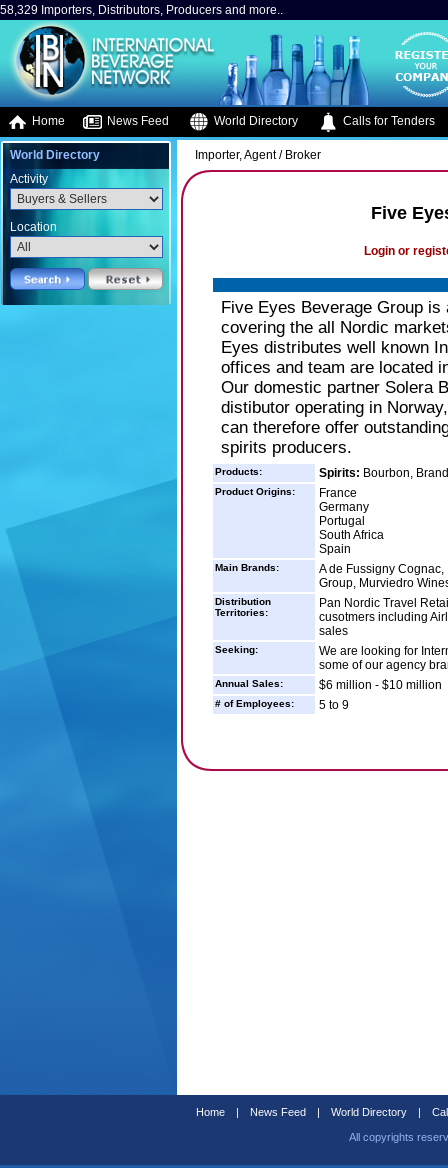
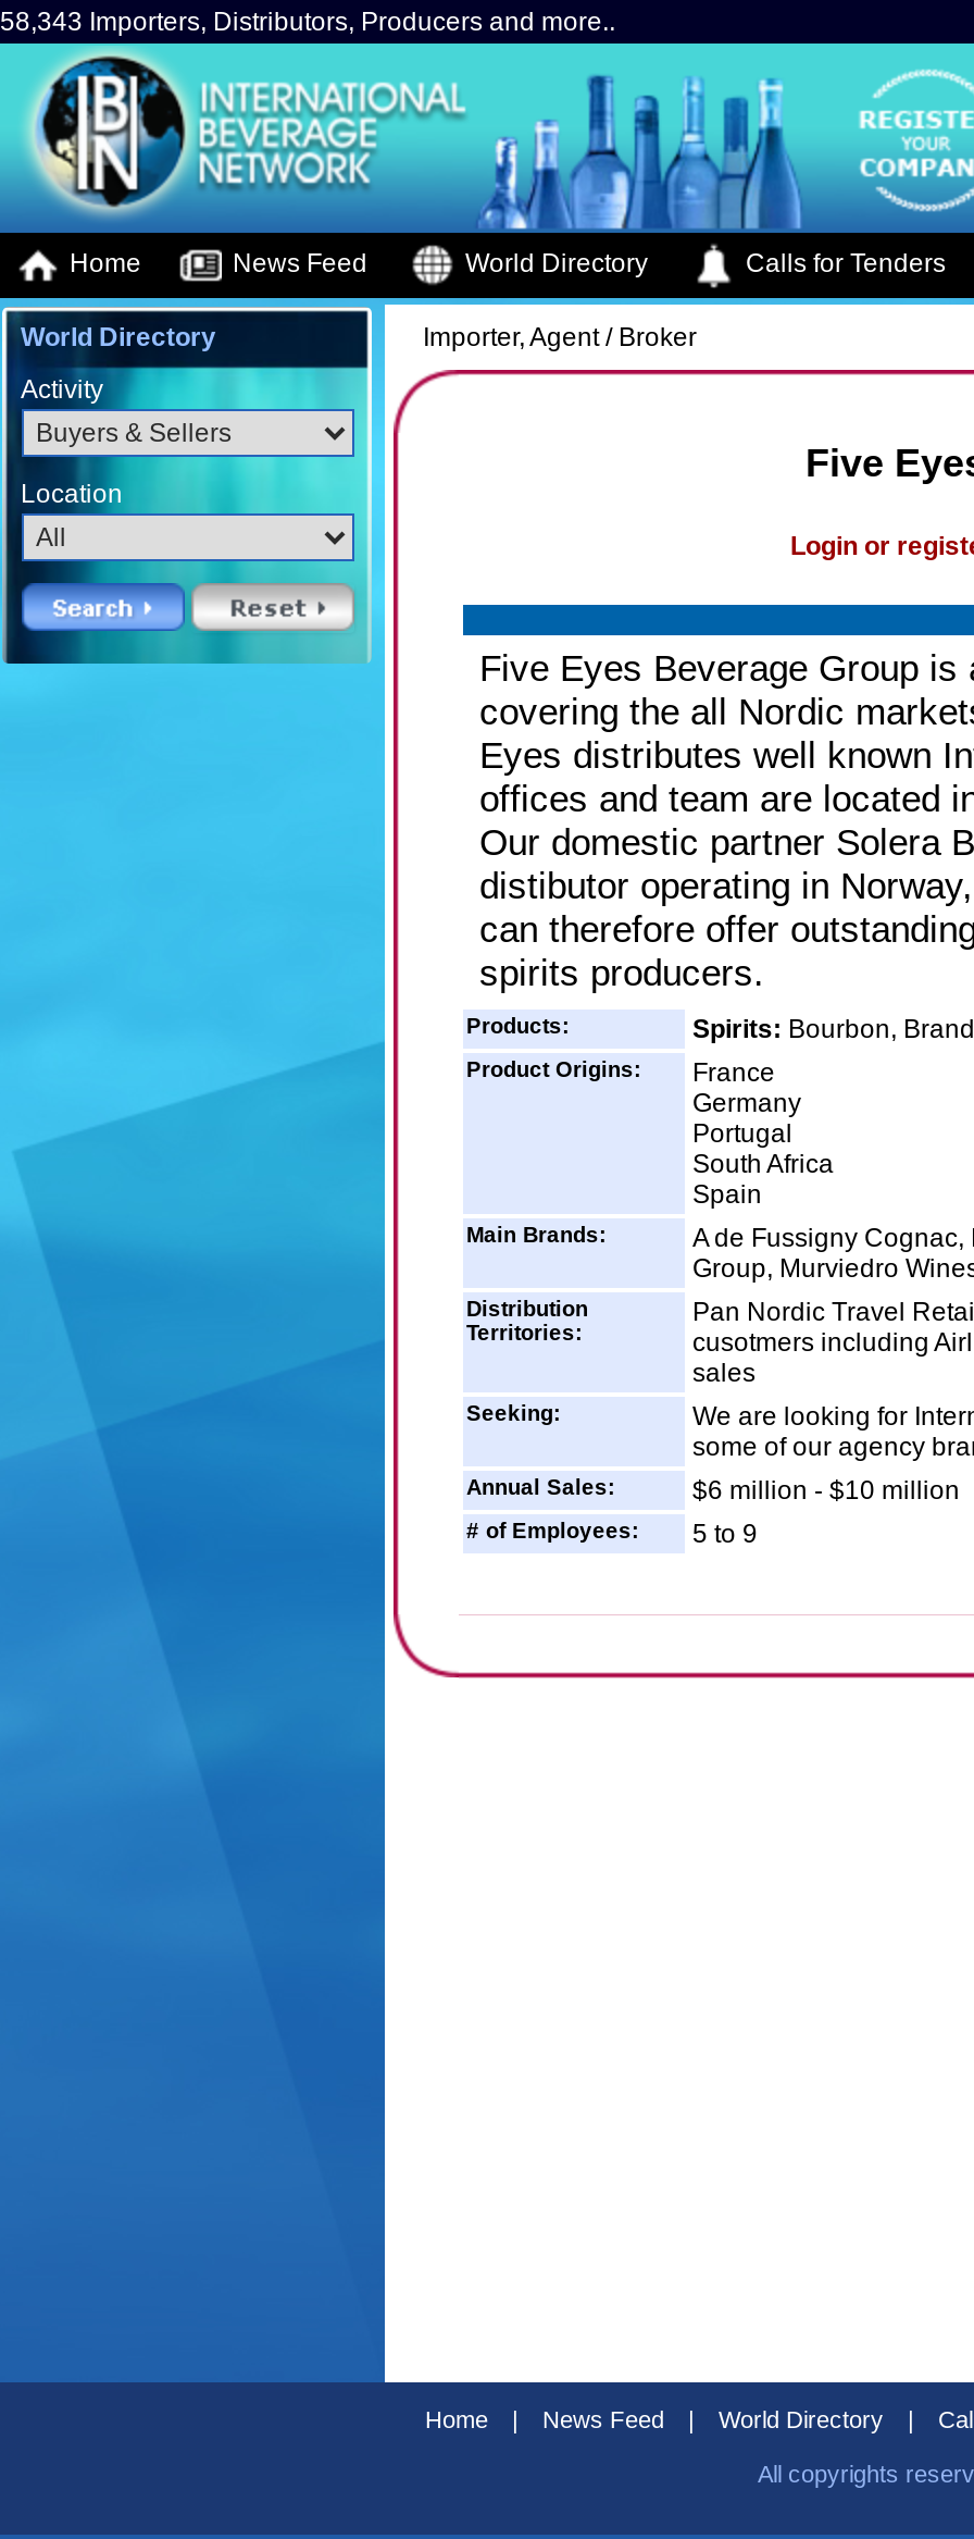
- 58,329 Importers, Distributors, Producers and more..
+ 58,343 Importers, Distributors, Producers and more..
